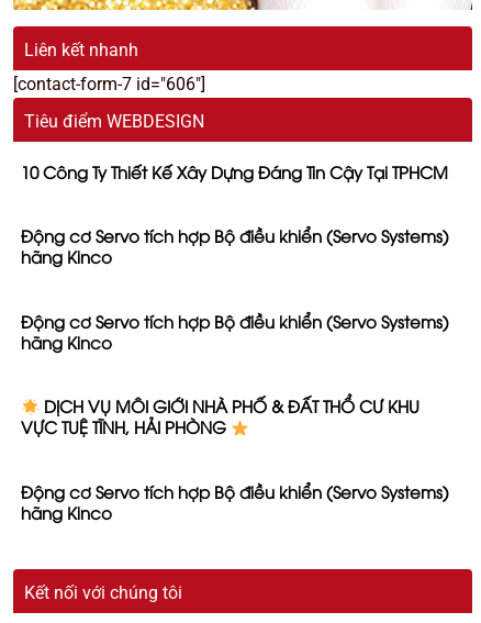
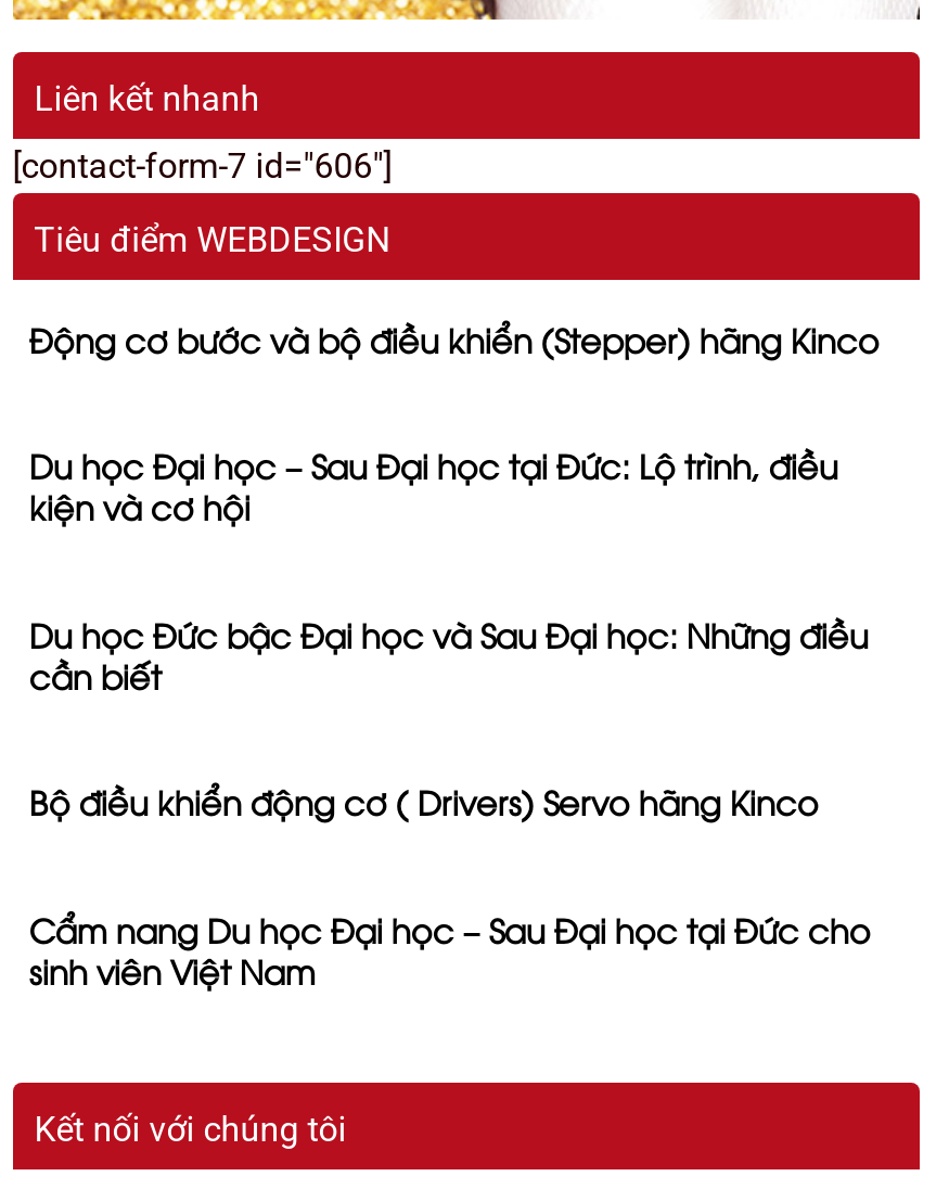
- 10 Công Ty Thiết Kế Xây Dựng Đáng Tin Cậy Tại TPHCM
+ Động cơ bước và bộ điều khiển (Stepper) hãng Kinco

- Động cơ Servo tích hợp Bộ điều khiển (Servo Systems)
- hãng Kinco
+ Du học Đại học – Sau Đại học tại Đức: Lộ trình, điều
+ kiện và cơ hội

- Động cơ Servo tích hợp Bộ điều khiển (Servo Systems)
- hãng Kinco
+ Du học Đức bậc Đại học và Sau Đại học: Những điều
+ cần biết

- DỊCH VỤ MÔI GIỚI NHÀ PHỐ & ĐẤT THỔ CƯ KHU
- VỰC TUỆ TĨNH, HẢI PHÒNG
+ Bộ điều khiển động cơ ( Drivers) Servo hãng Kinco

- Động cơ Servo tích hợp Bộ điều khiển (Servo Systems)
- hãng Kinco
+ Cẩm nang Du học Đại học – Sau Đại học tại Đức cho
+ sinh viên Việt Nam
